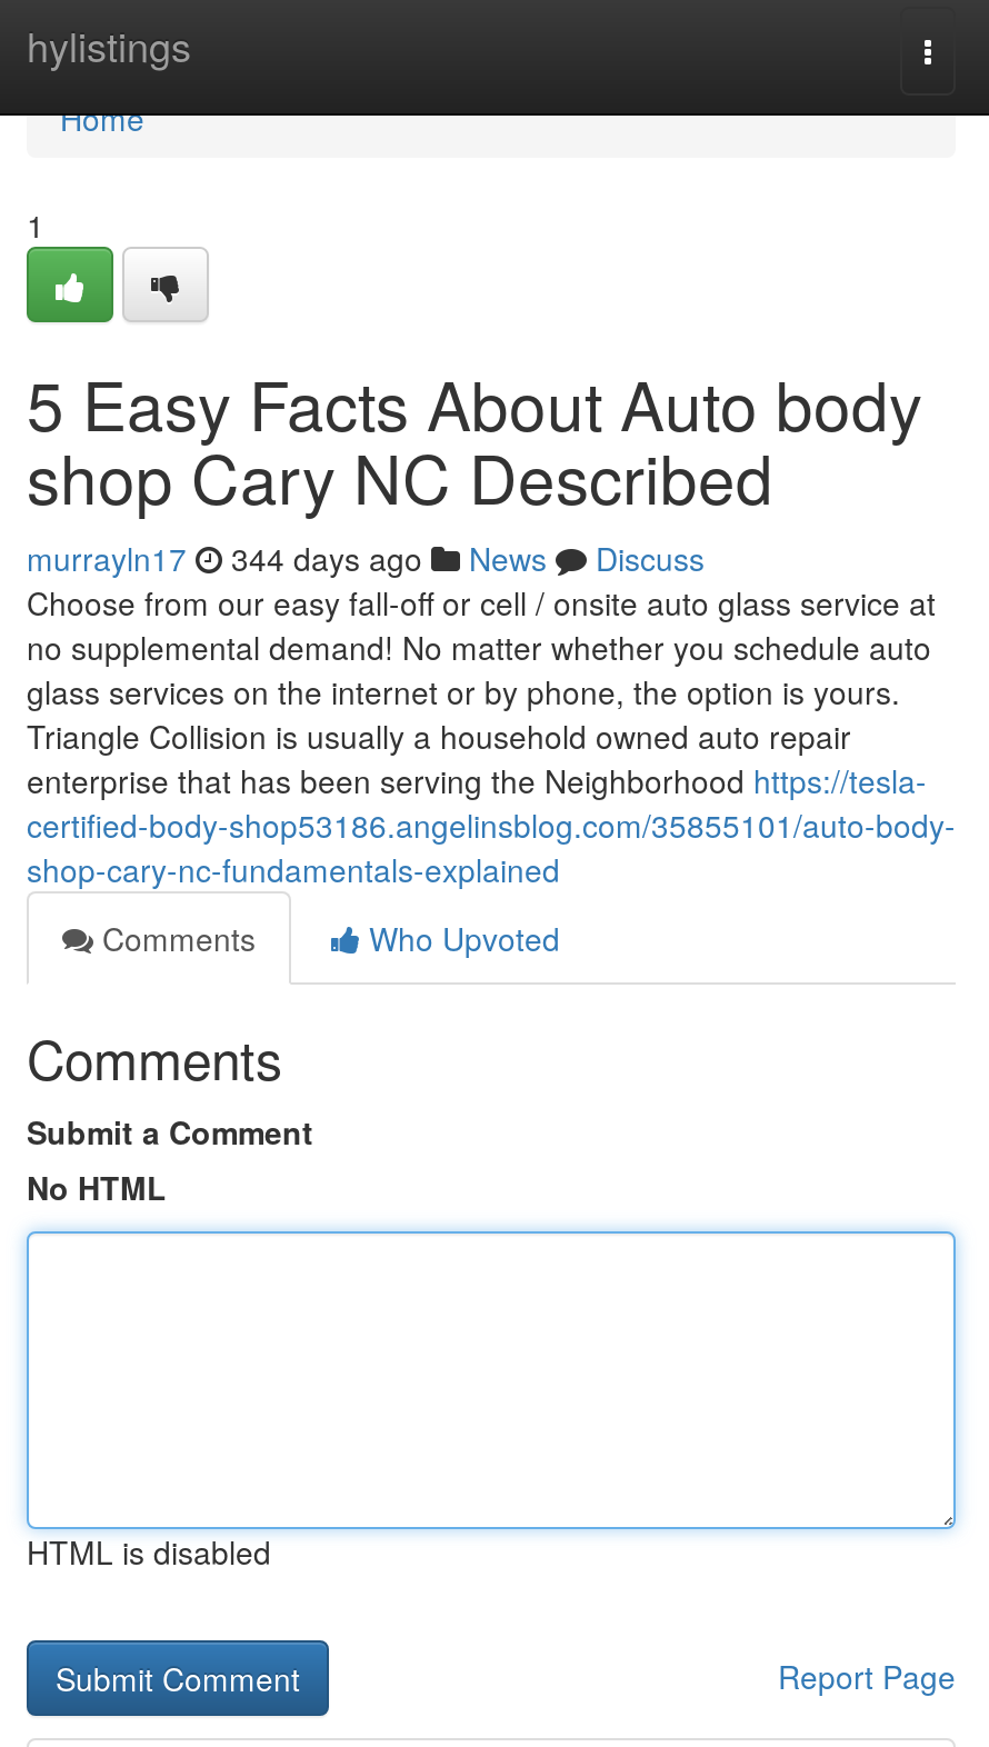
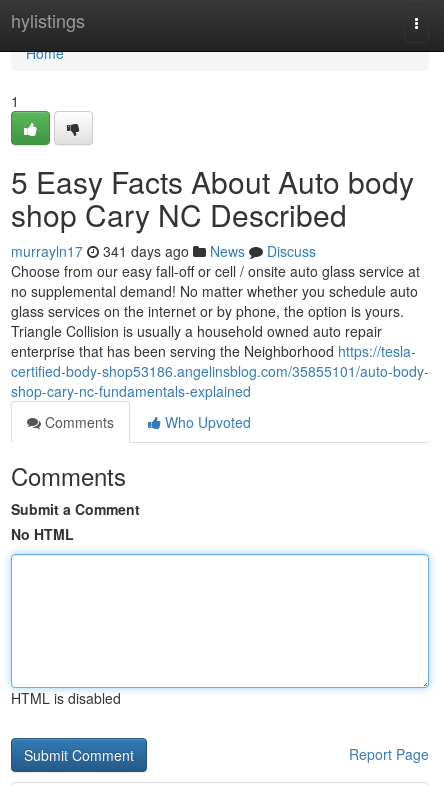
- murrayln17 344 days ago News Discuss
+ murrayln17 341 days ago News Discuss
